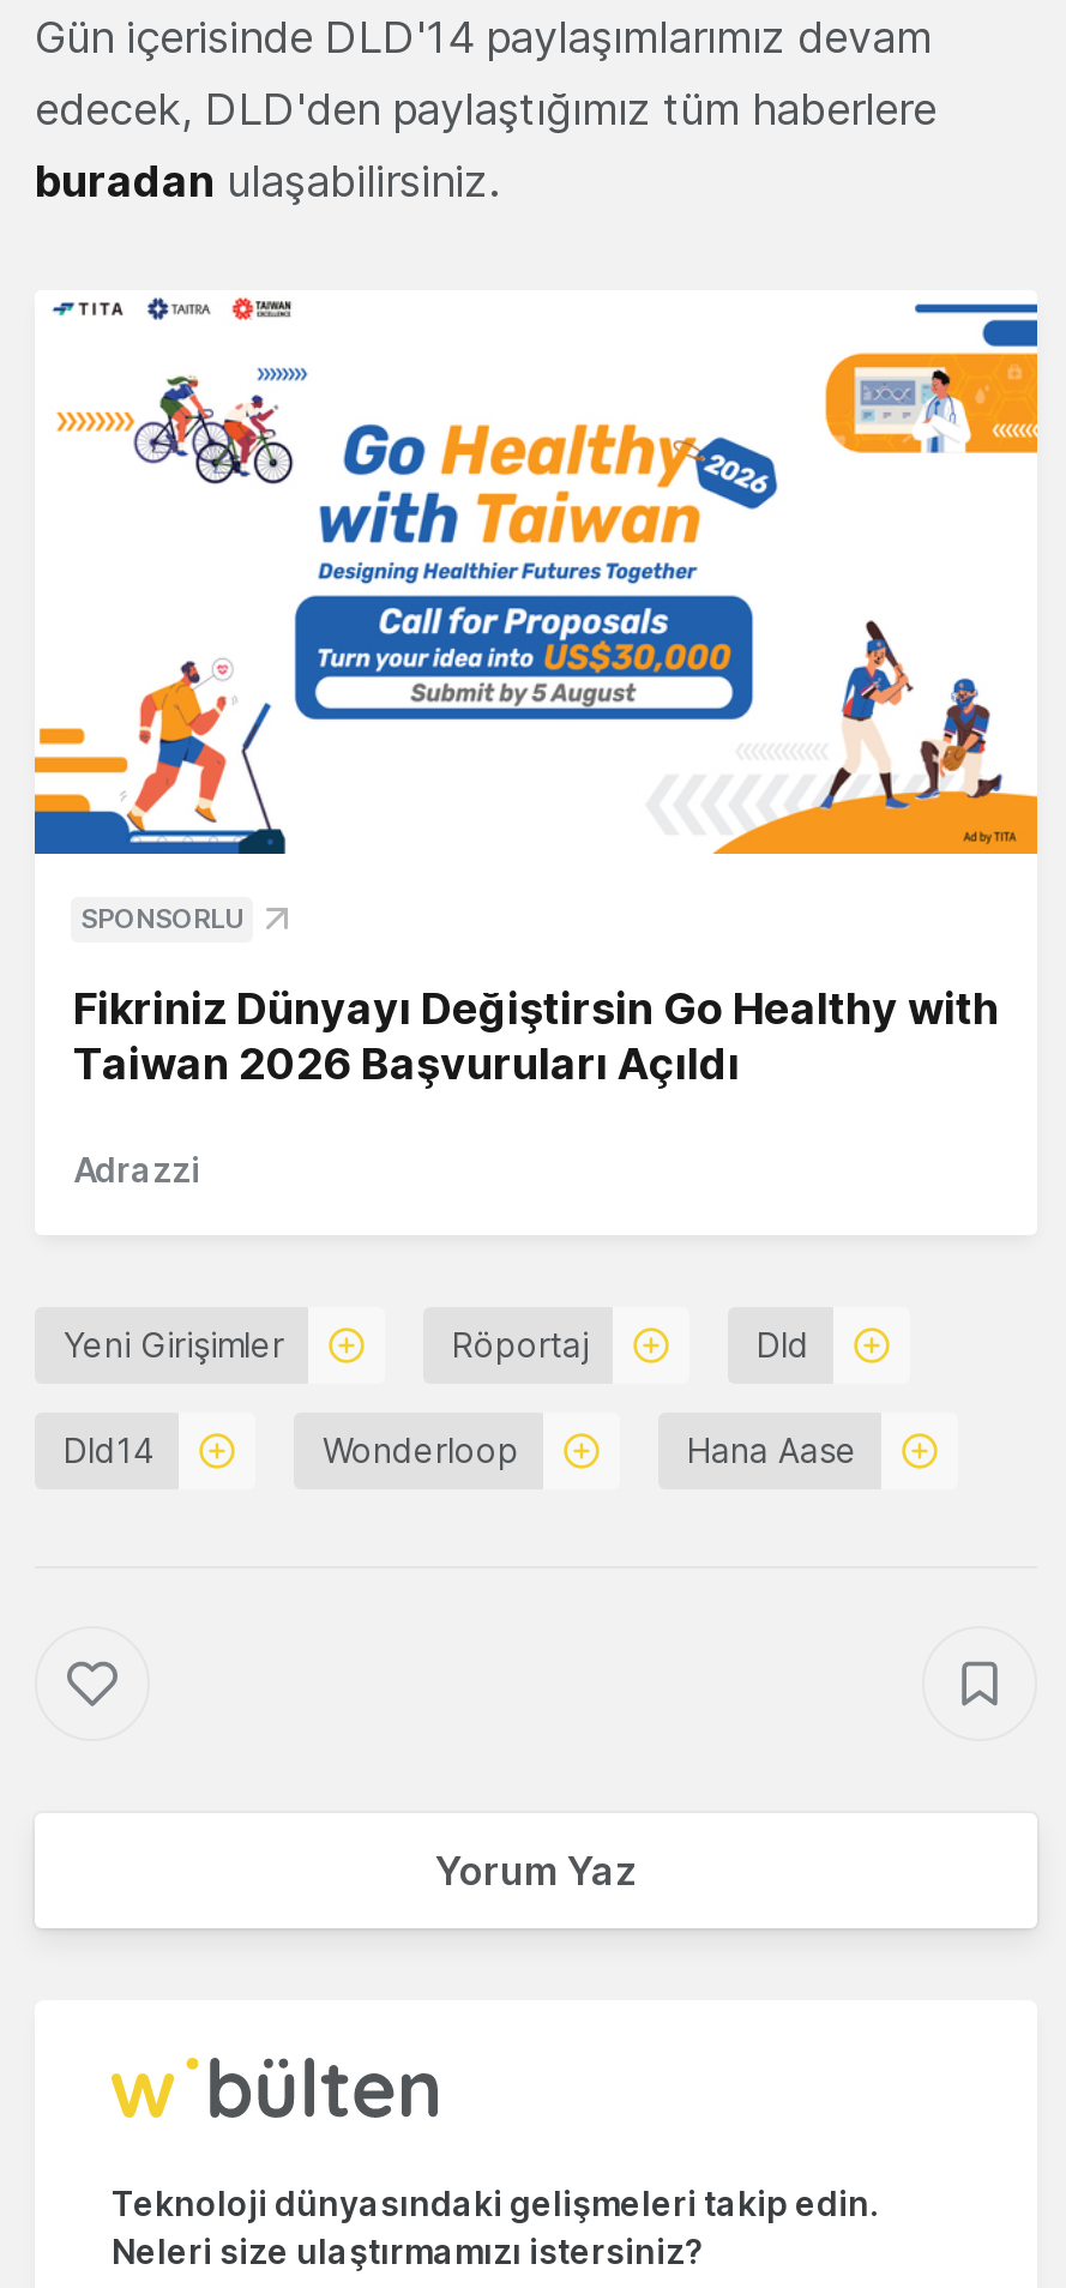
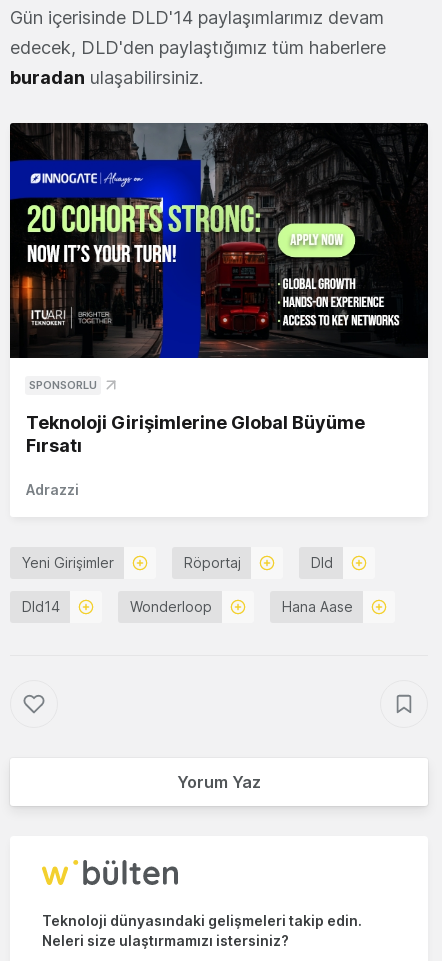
- [image]
+ [image]

- Fikriniz Dünyayı Değiştirsin Go Healthy with
- Taiwan 2026 Başvuruları Açıldı
+ Teknoloji Girişimlerine Global Büyüme
+ Fırsatı
